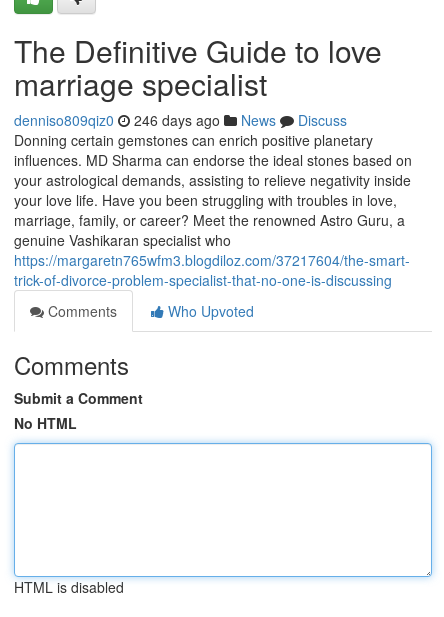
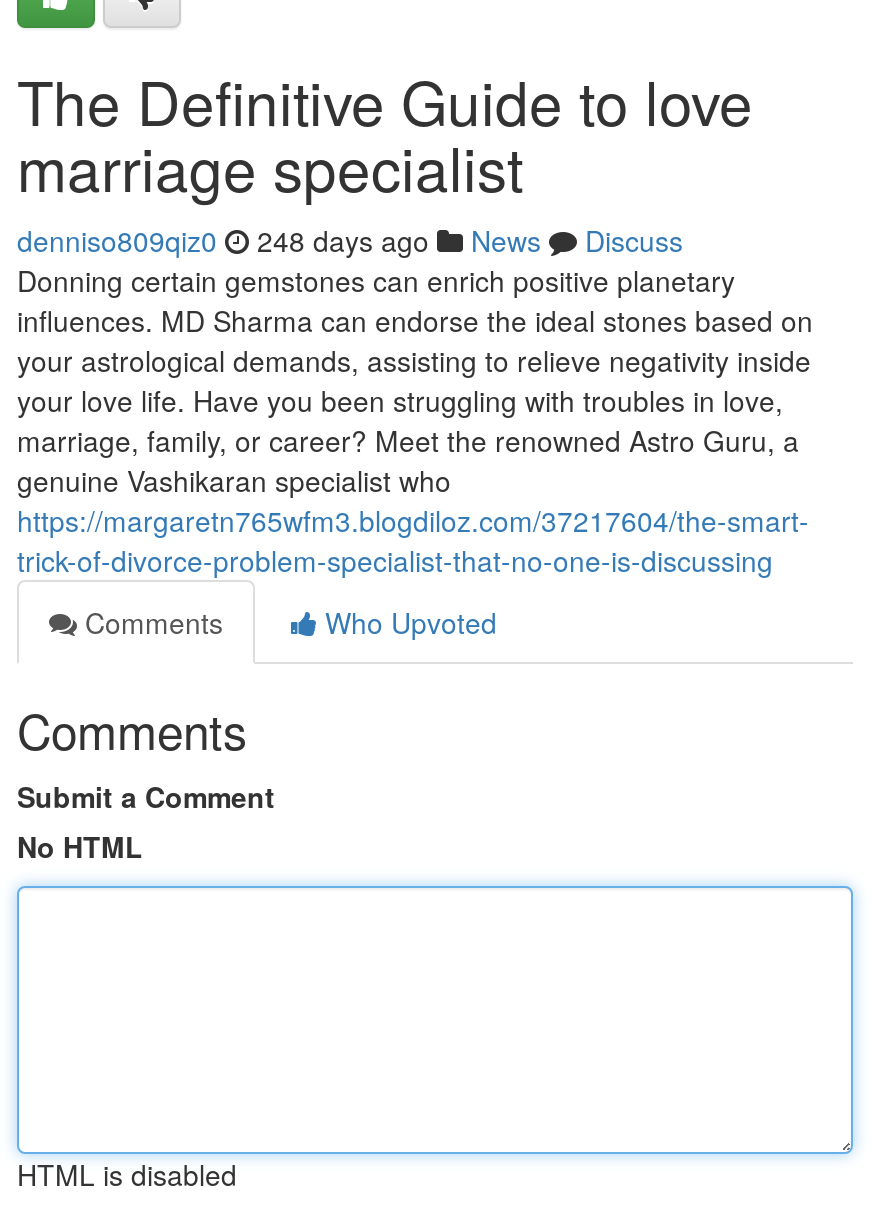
- denniso809qiz0 246 days ago News Discuss
+ denniso809qiz0 248 days ago News Discuss
